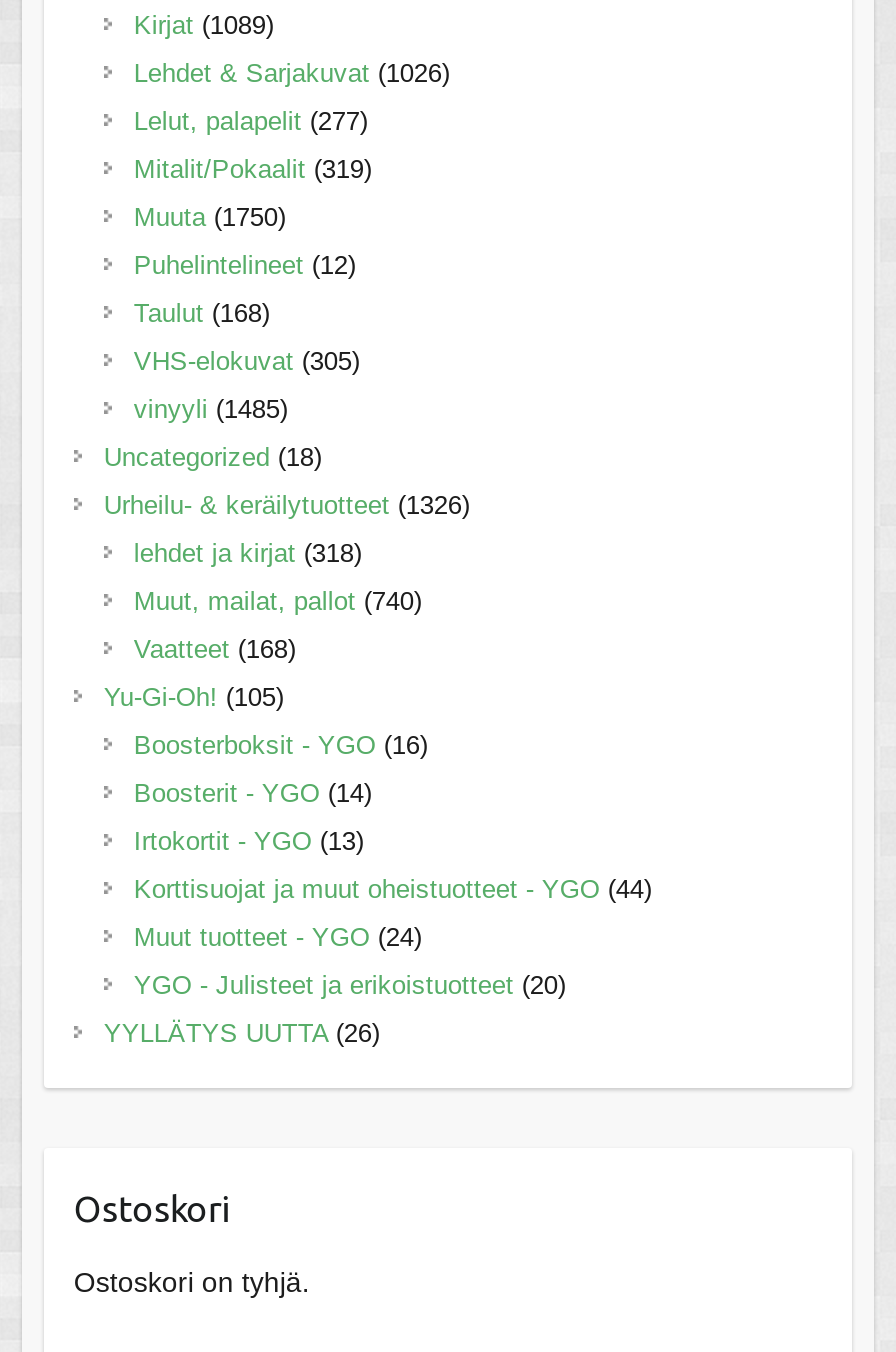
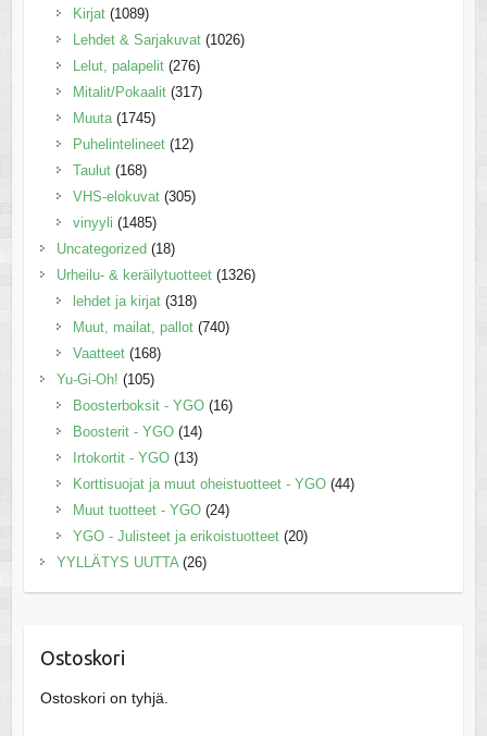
- Lelut, palapelit (277)
+ Lelut, palapelit (276)

- Mitalit/Pokaalit (319)
+ Mitalit/Pokaalit (317)

- Muuta (1750)
+ Muuta (1745)
